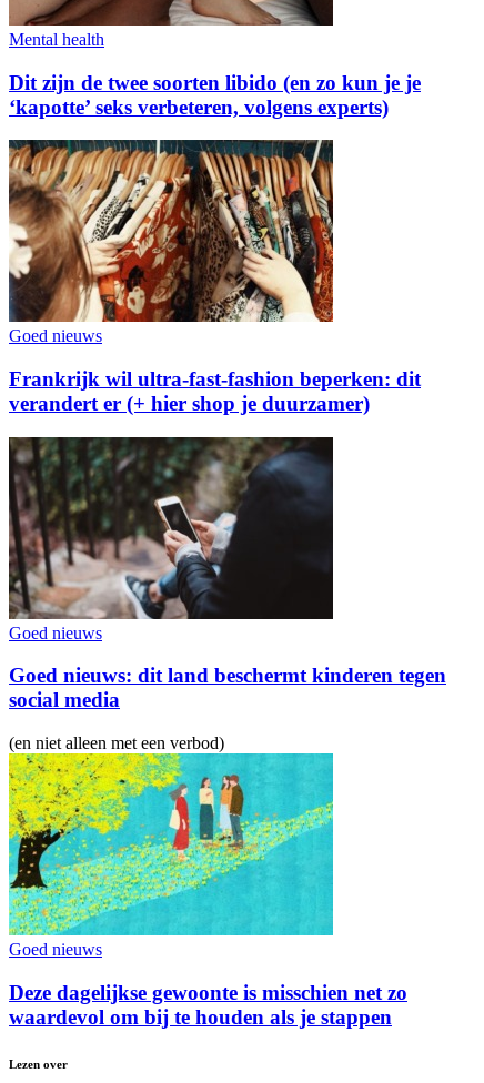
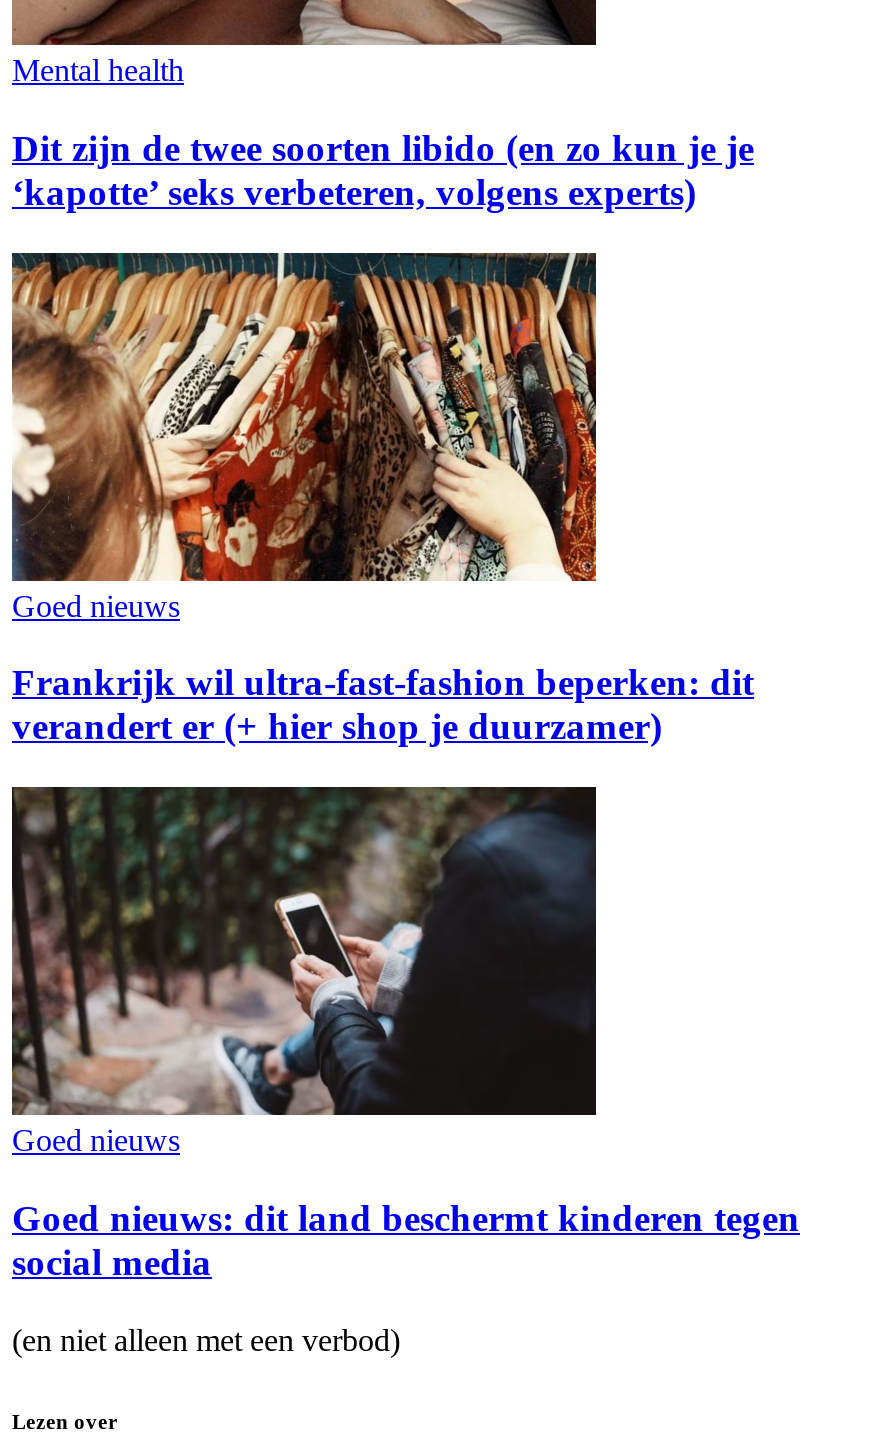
- [image]
- Goed nieuws
- Deze dagelijkse gewoonte is misschien net zo
- waardevol om bij te houden als je stappen
